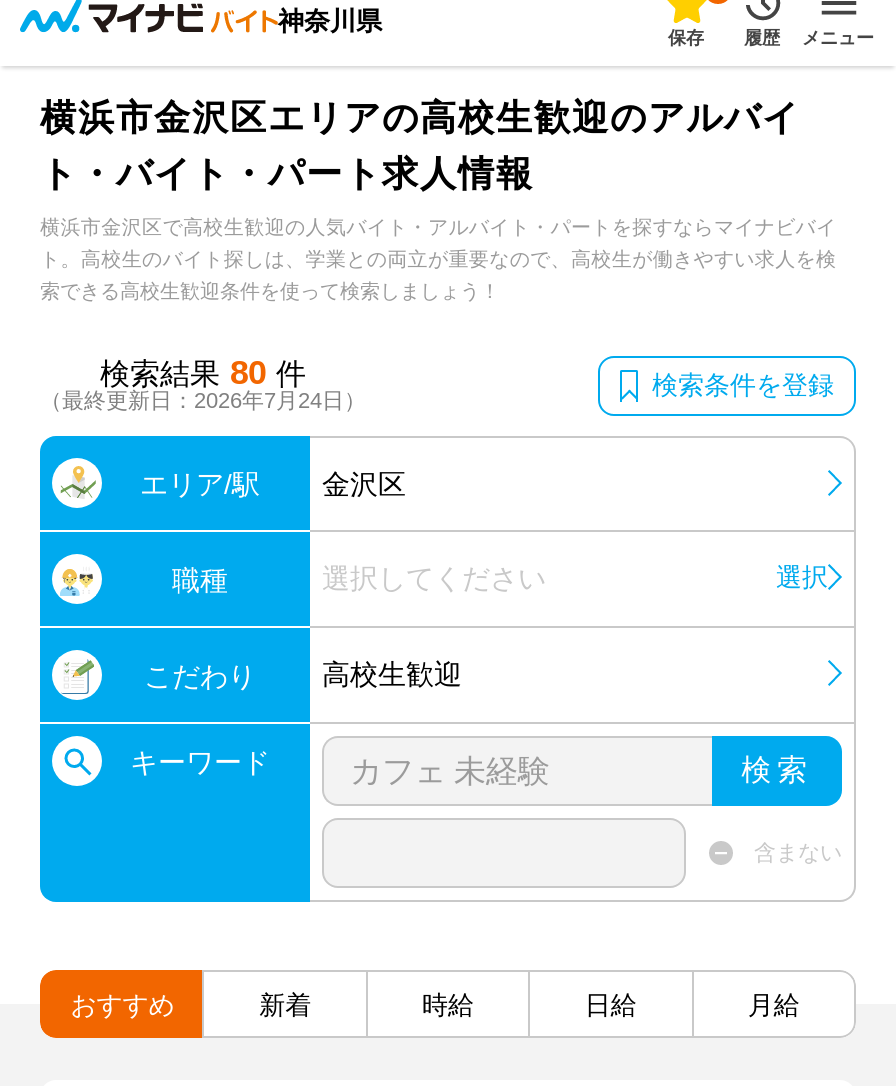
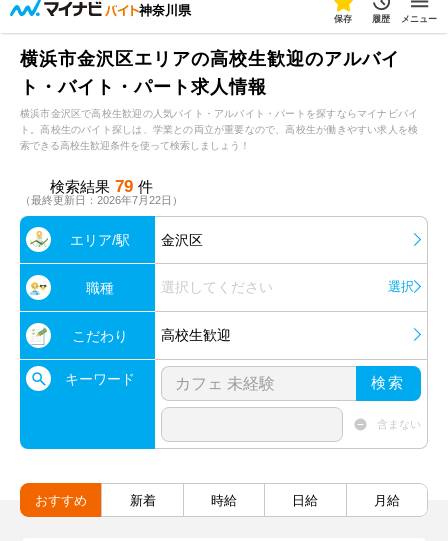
- 検索結果 80 件
- （最終更新日：2026年7月24日）
- 検索条件を登録
+ 検索結果 79 件
+ （最終更新日：2026年7月22日）
